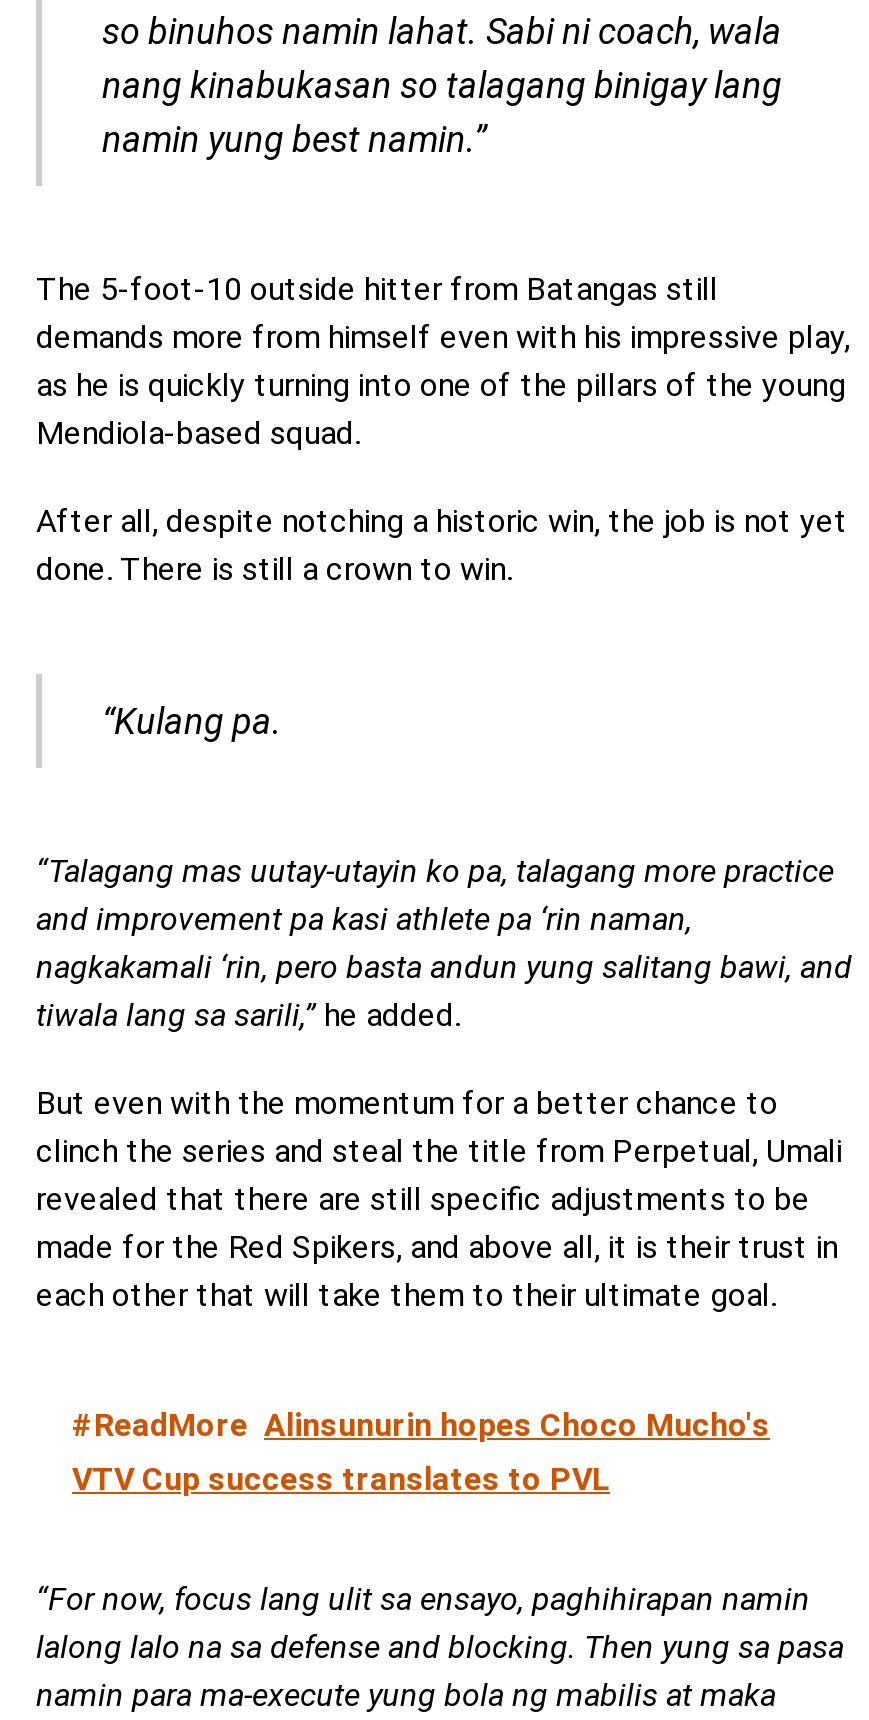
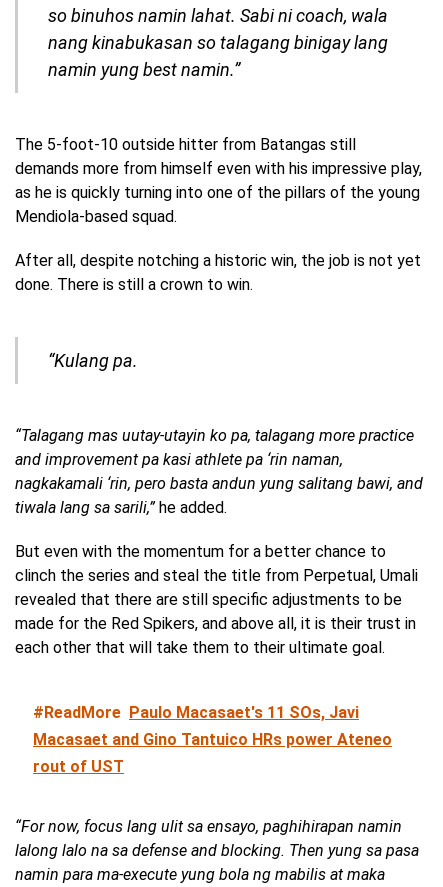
- #ReadMore Alinsunurin hopes Choco Mucho's
- VTV Cup success translates to PVL
+ #ReadMore Paulo Macasaet's 11 SOs, Javi
+ Macasaet and Gino Tantuico HRs power Ateneo
+ rout of UST
